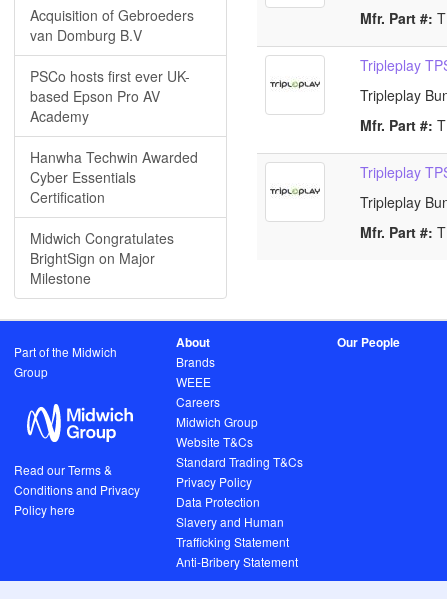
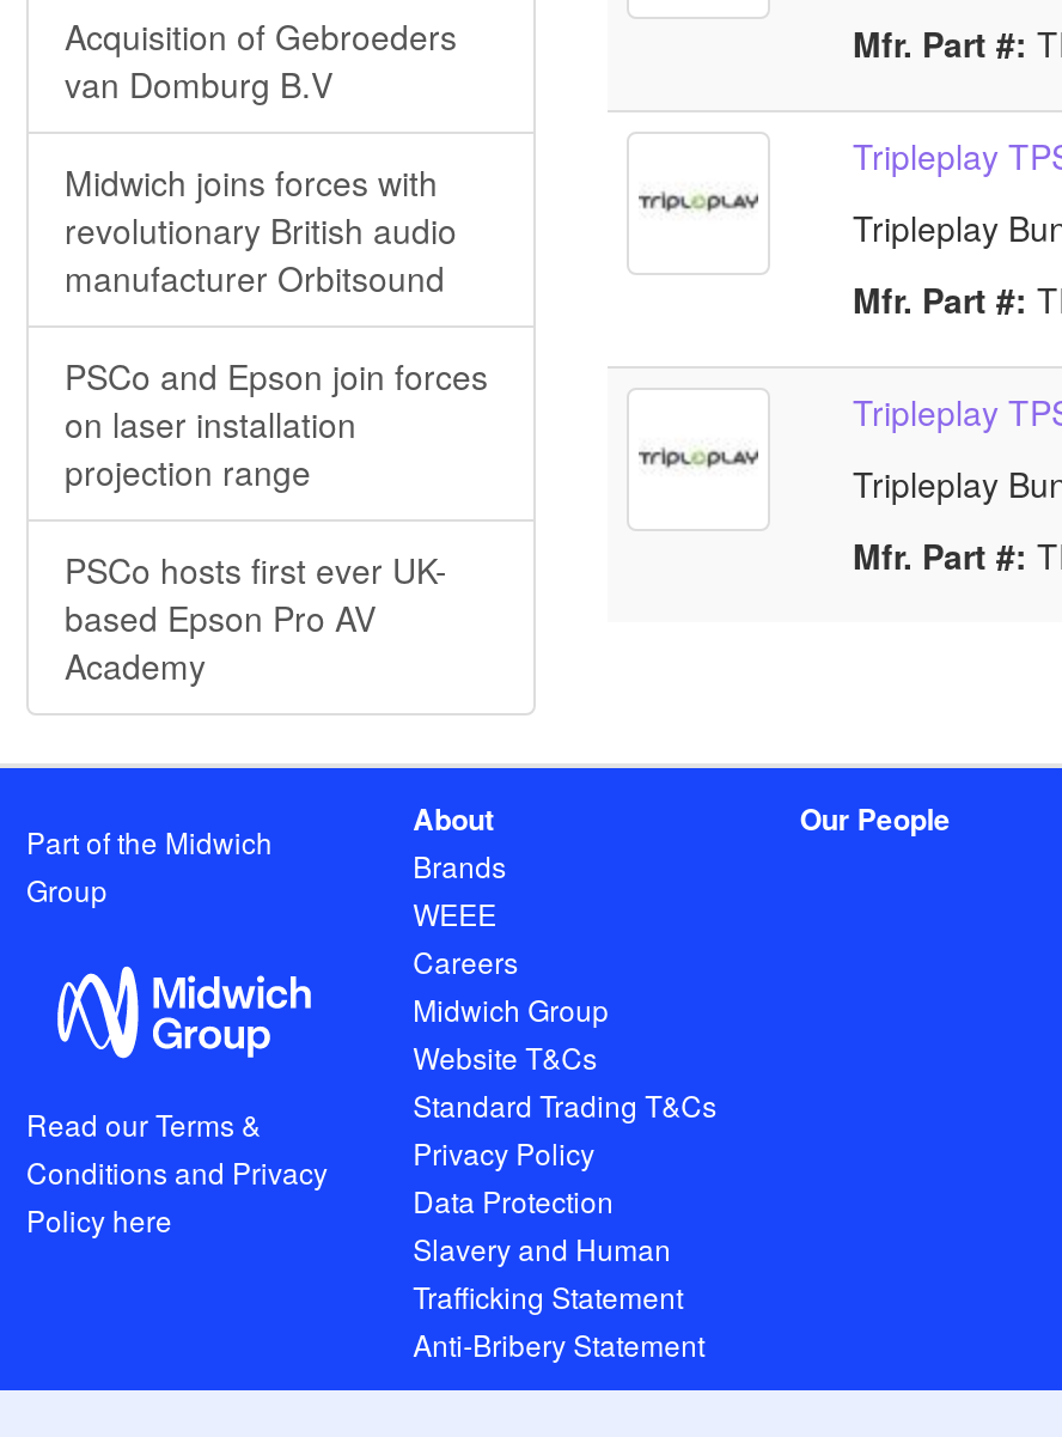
moved down: PSCo hosts first ever UK- | based Epson Pro AV | Academy

+ Midwich joins forces with
+ revolutionary British audio
+ manufacturer Orbitsound
+ PSCo and Epson join forces
+ on laser installation
+ projection range

- Hanwha Techwin Awarded
- Cyber Essentials
- Certification
- Midwich Congratulates
- BrightSign on Major
- Milestone
